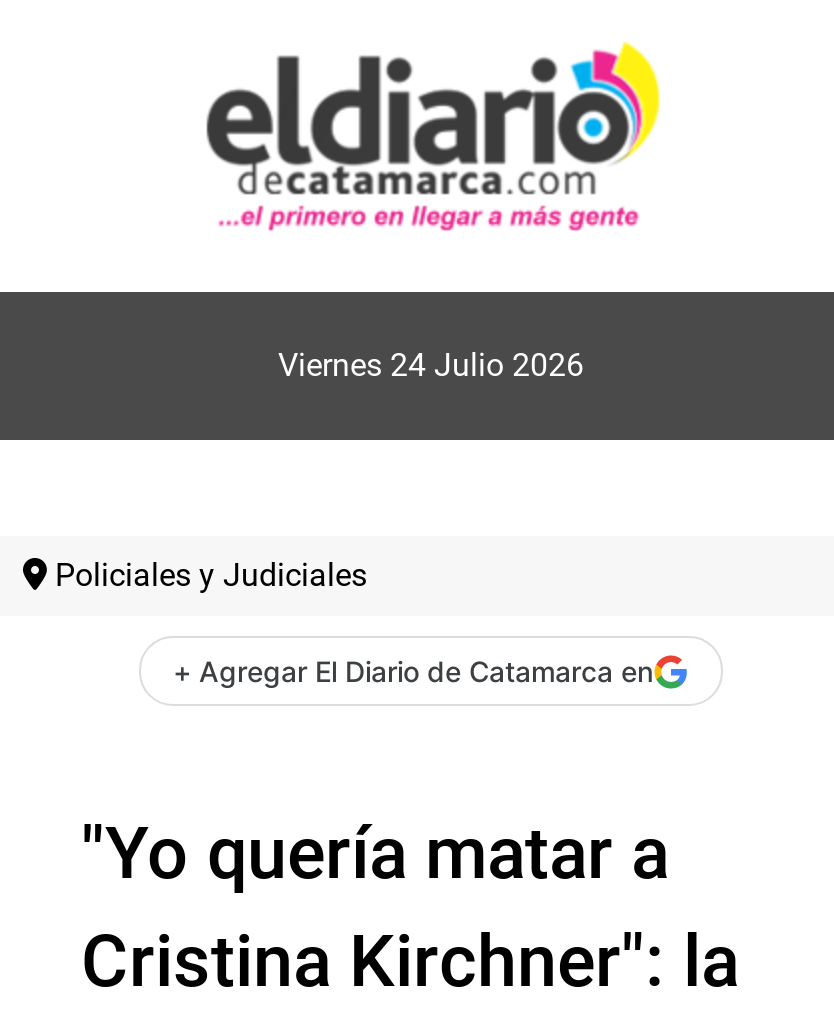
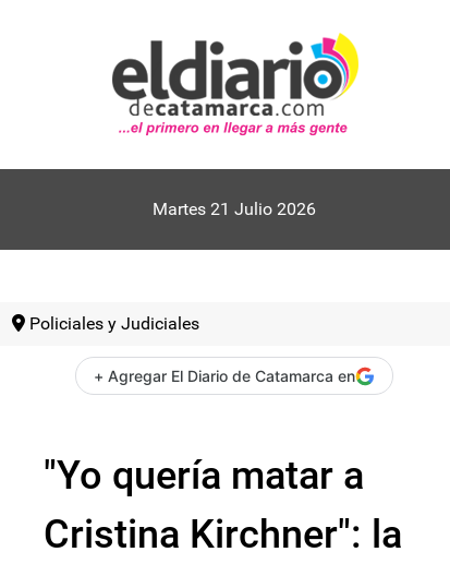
- Viernes 24 Julio 2026
+ Martes 21 Julio 2026
